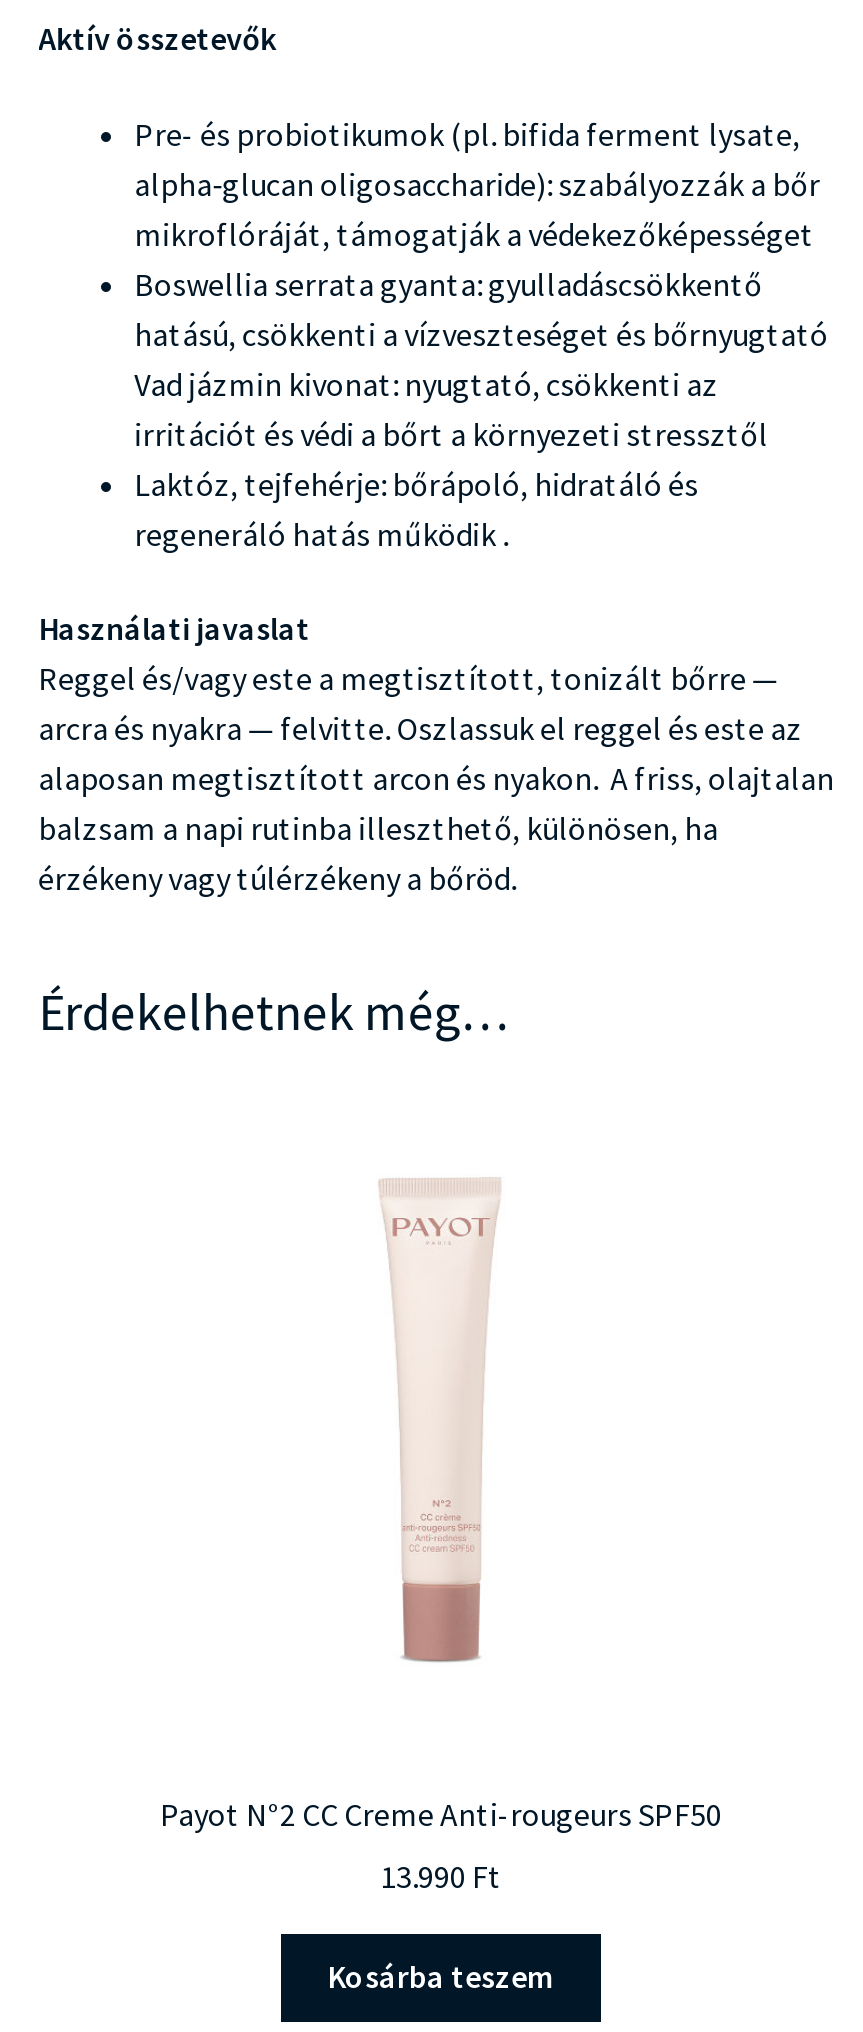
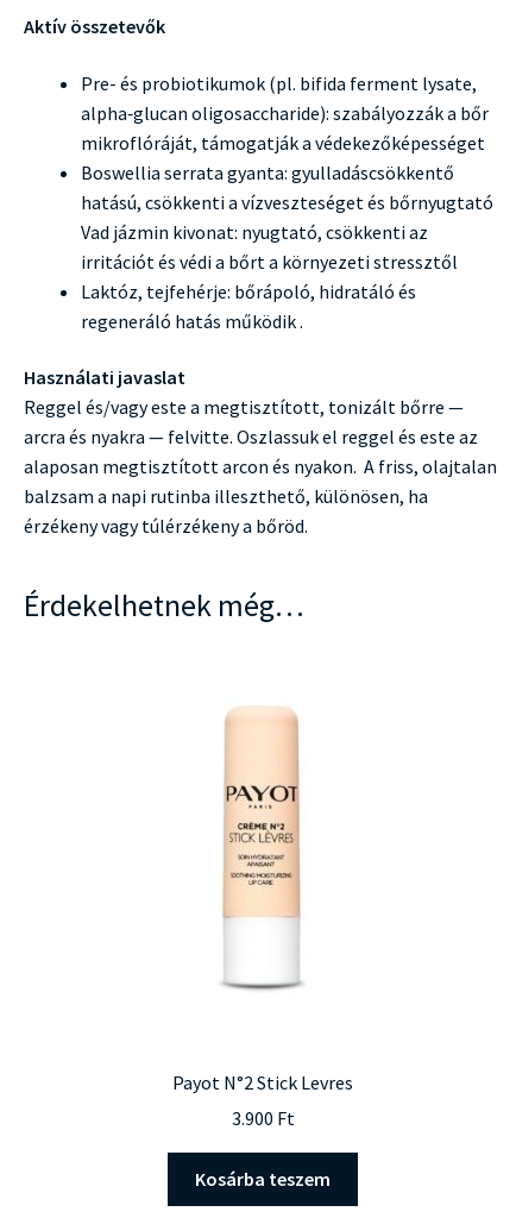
- [image]
+ [image]

- Payot N°2 CC Creme Anti-rougeurs SPF50
+ Payot N°2 Stick Levres

- 13.990 Ft
+ 3.900 Ft
